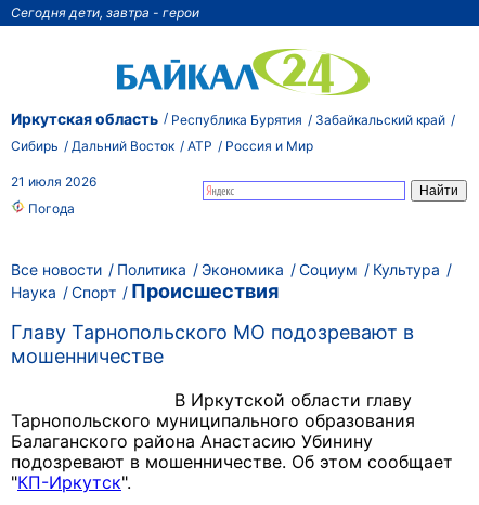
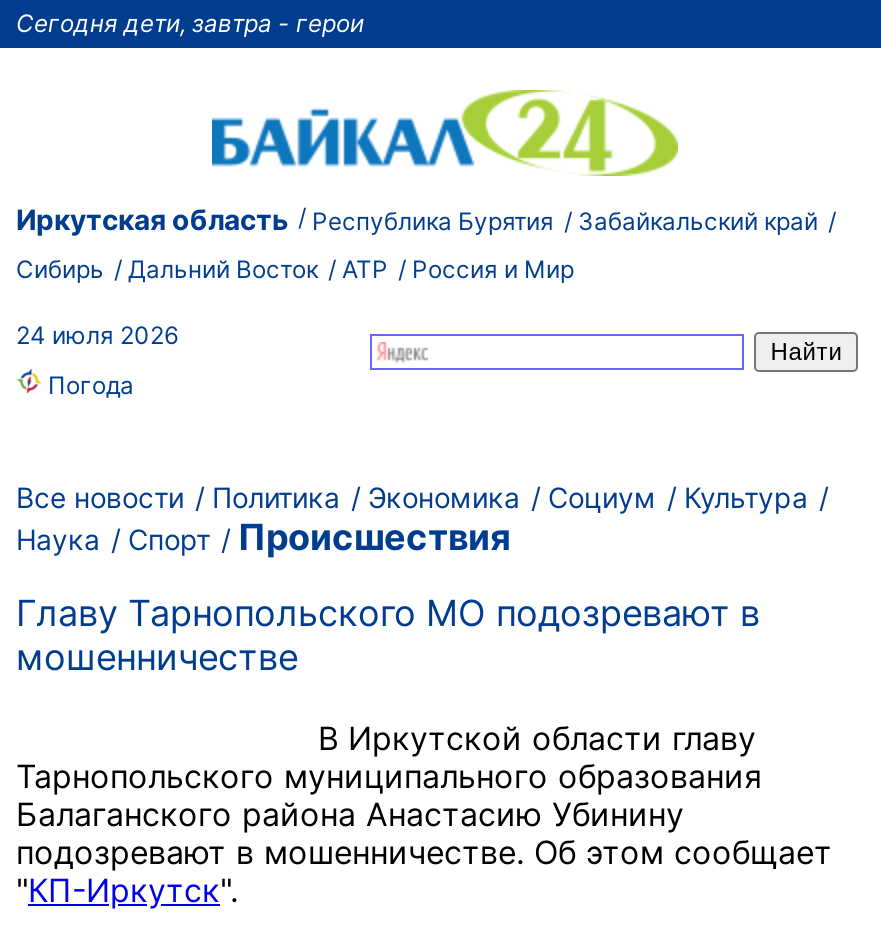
- 21 июля 2026
+ 24 июля 2026
